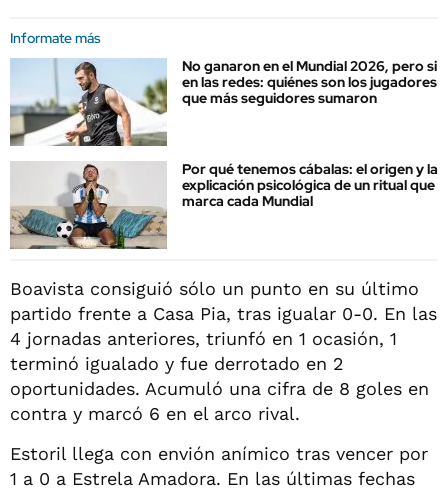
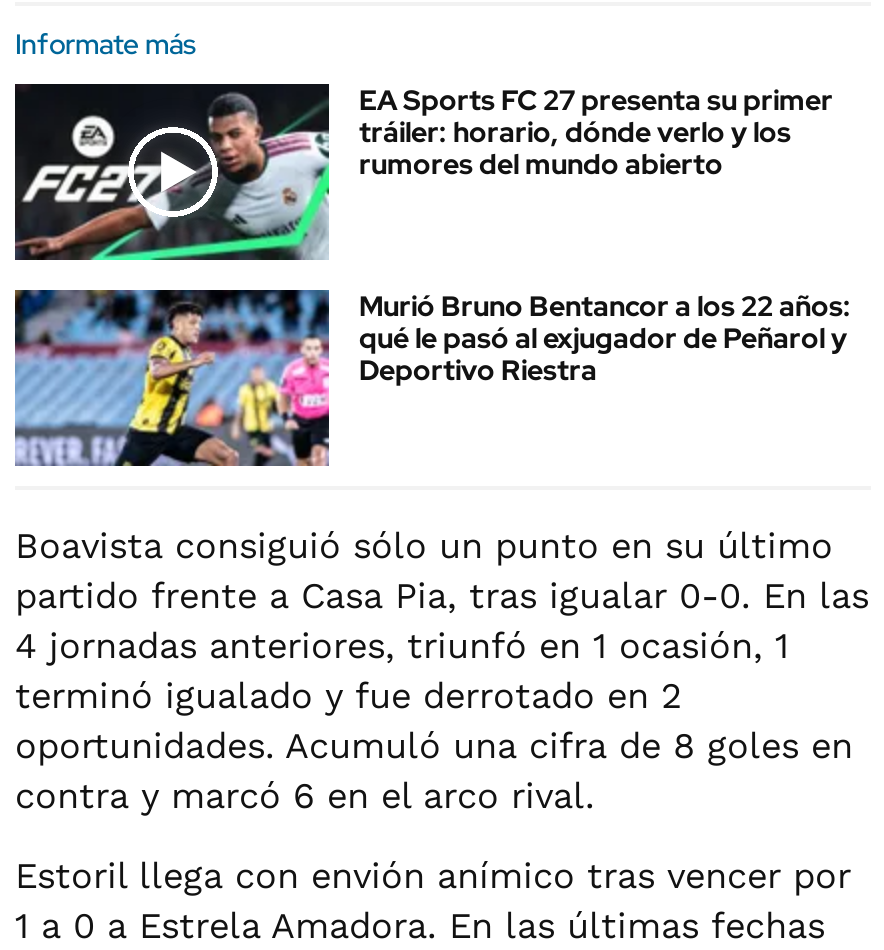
- [image]
- No ganaron en el Mundial 2026, pero si
- en las redes: quiénes son los jugadores
- que más seguidores sumaron
+ [image]
+ EA Sports FC 27 presenta su primer
+ tráiler: horario, dónde verlo y los
+ rumores del mundo abierto

- [image]
- Por qué tenemos cábalas: el origen y la
- explicación psicológica de un ritual que
- marca cada Mundial
+ [image]
+ Murió Bruno Bentancor a los 22 años:
+ qué le pasó al exjugador de Peñarol y
+ Deportivo Riestra
